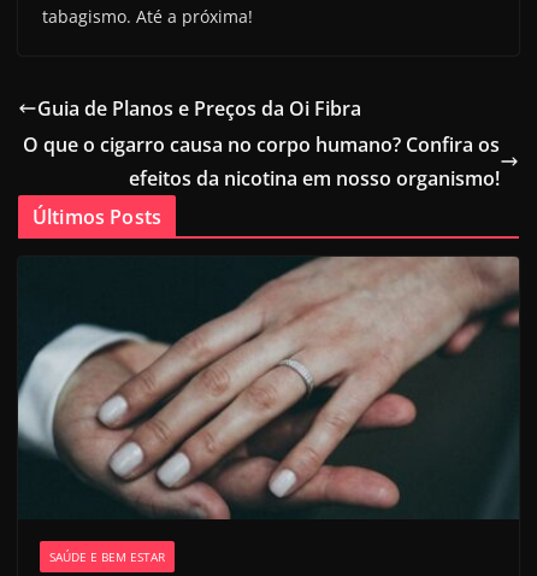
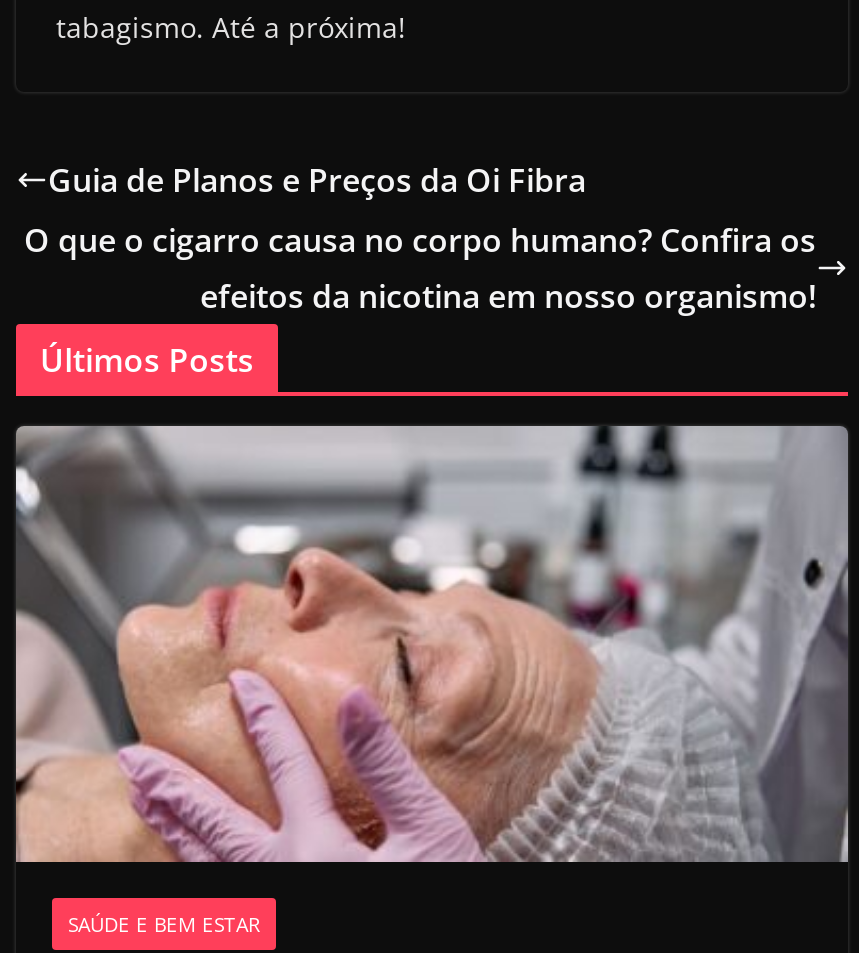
- [image]
+ [image]
